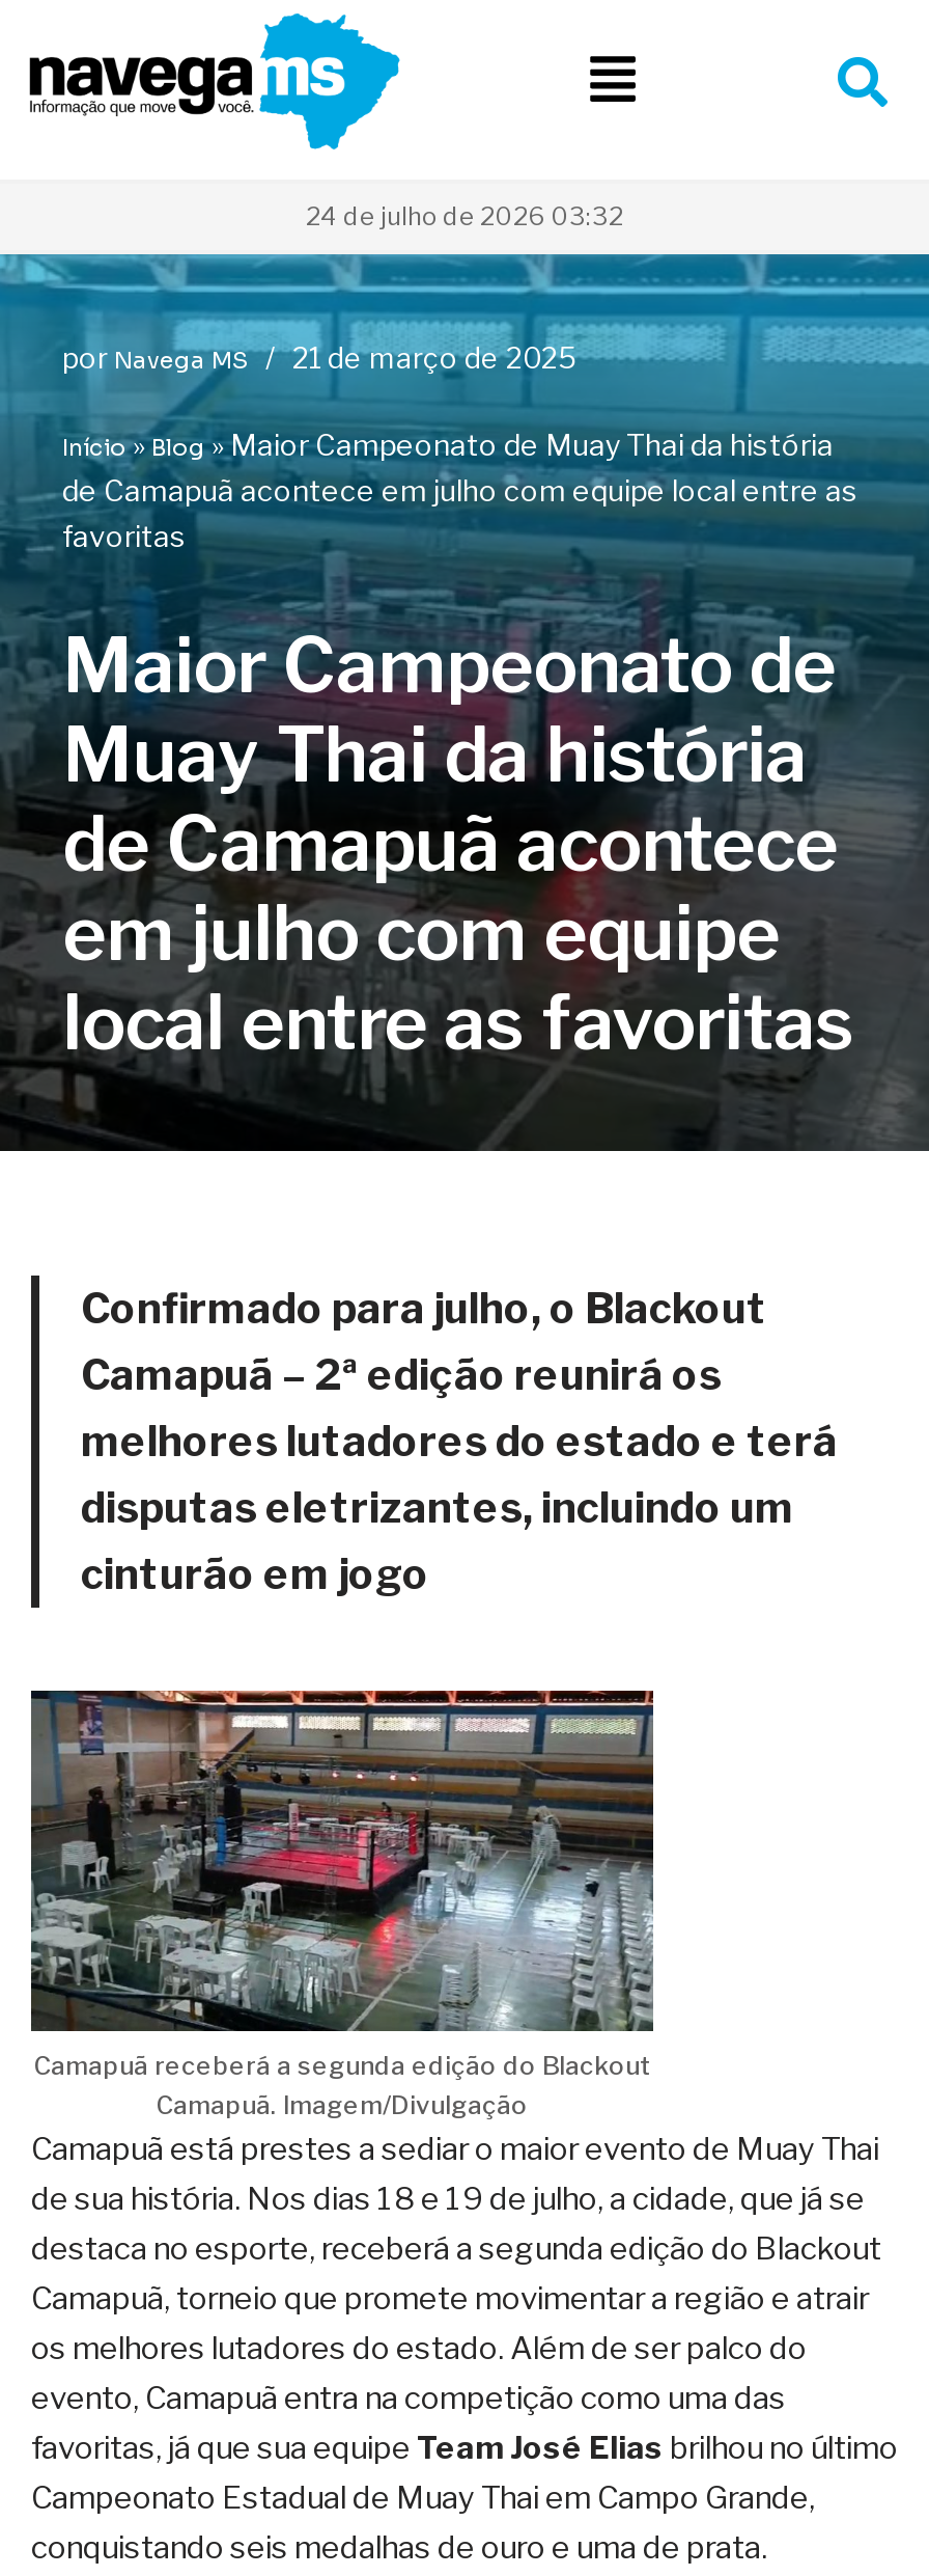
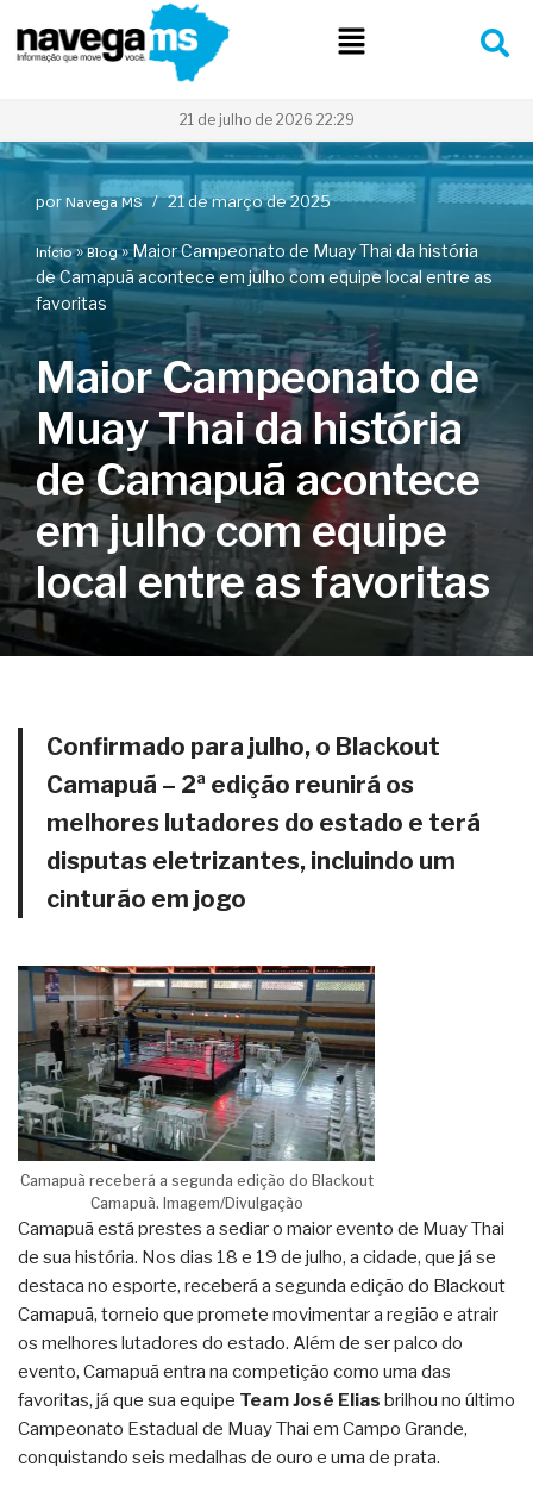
- 24 de julho de 2026 03:32
+ 21 de julho de 2026 22:29
